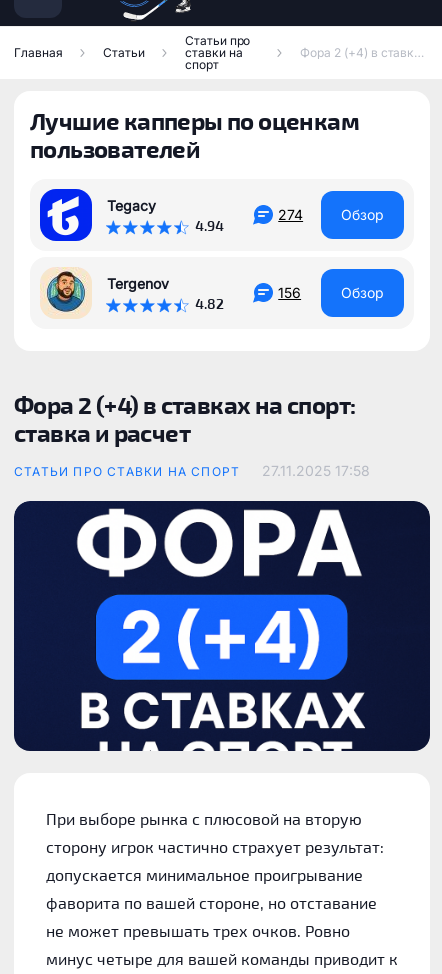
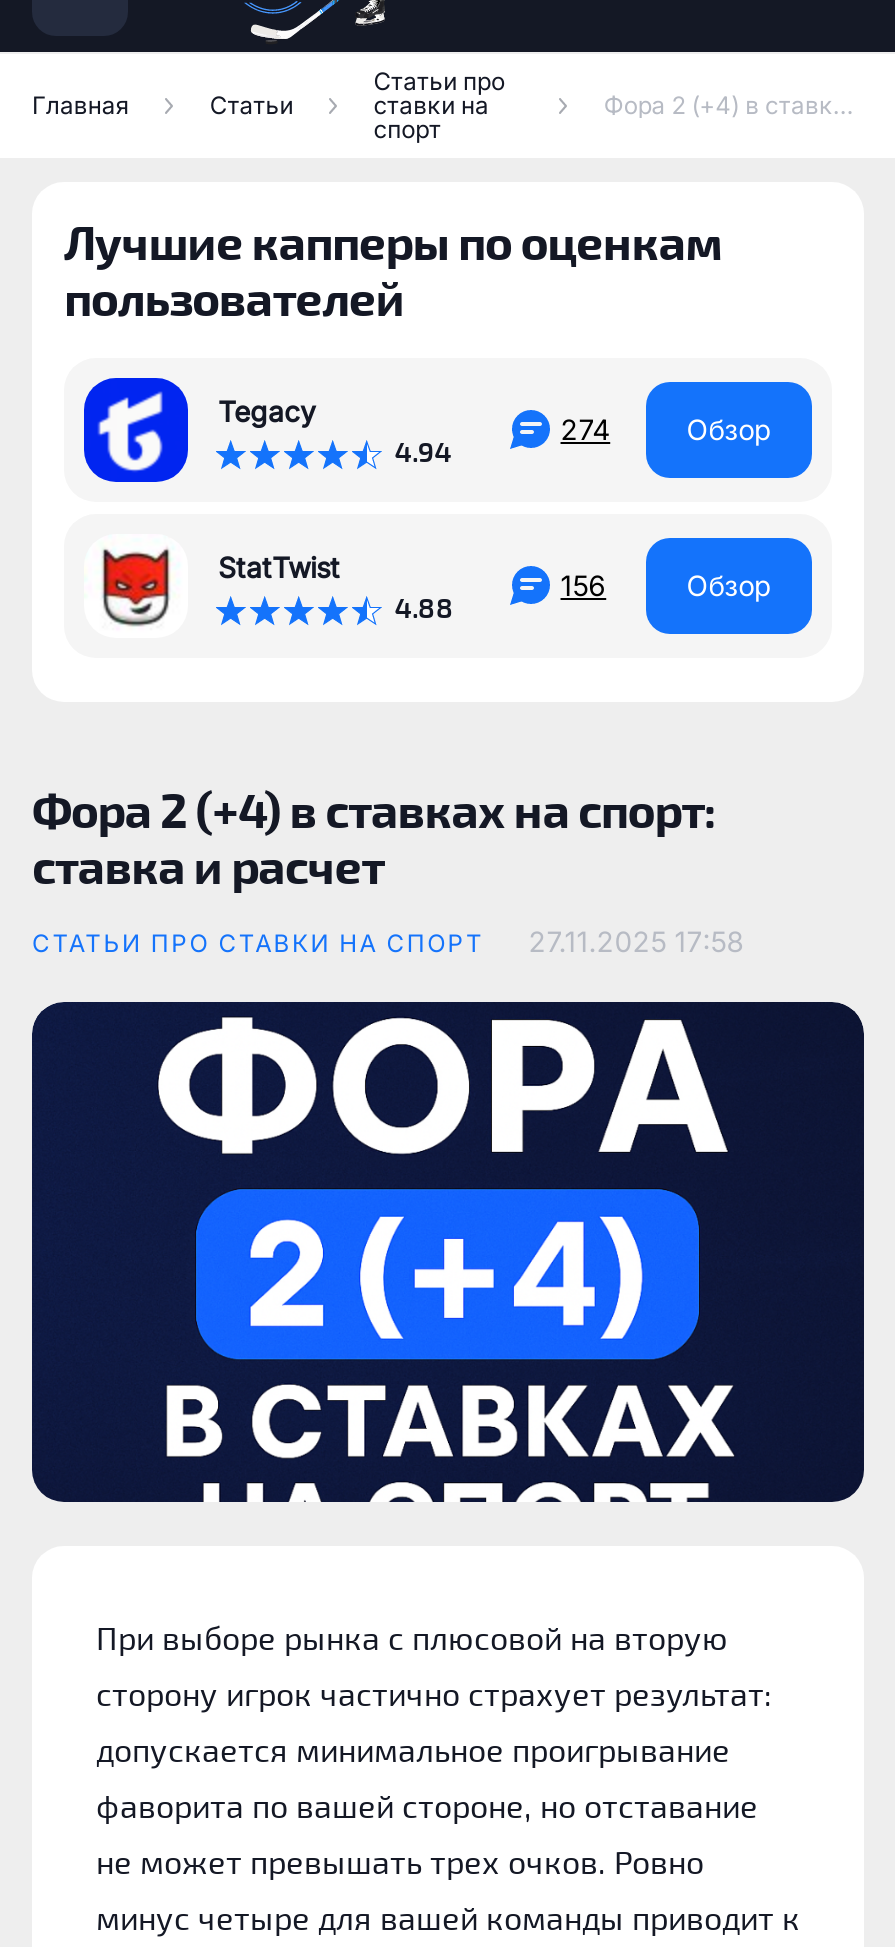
- [image]
- Tergenov
- 4.82
+ [image]
+ StatTwist
+ 4.88
